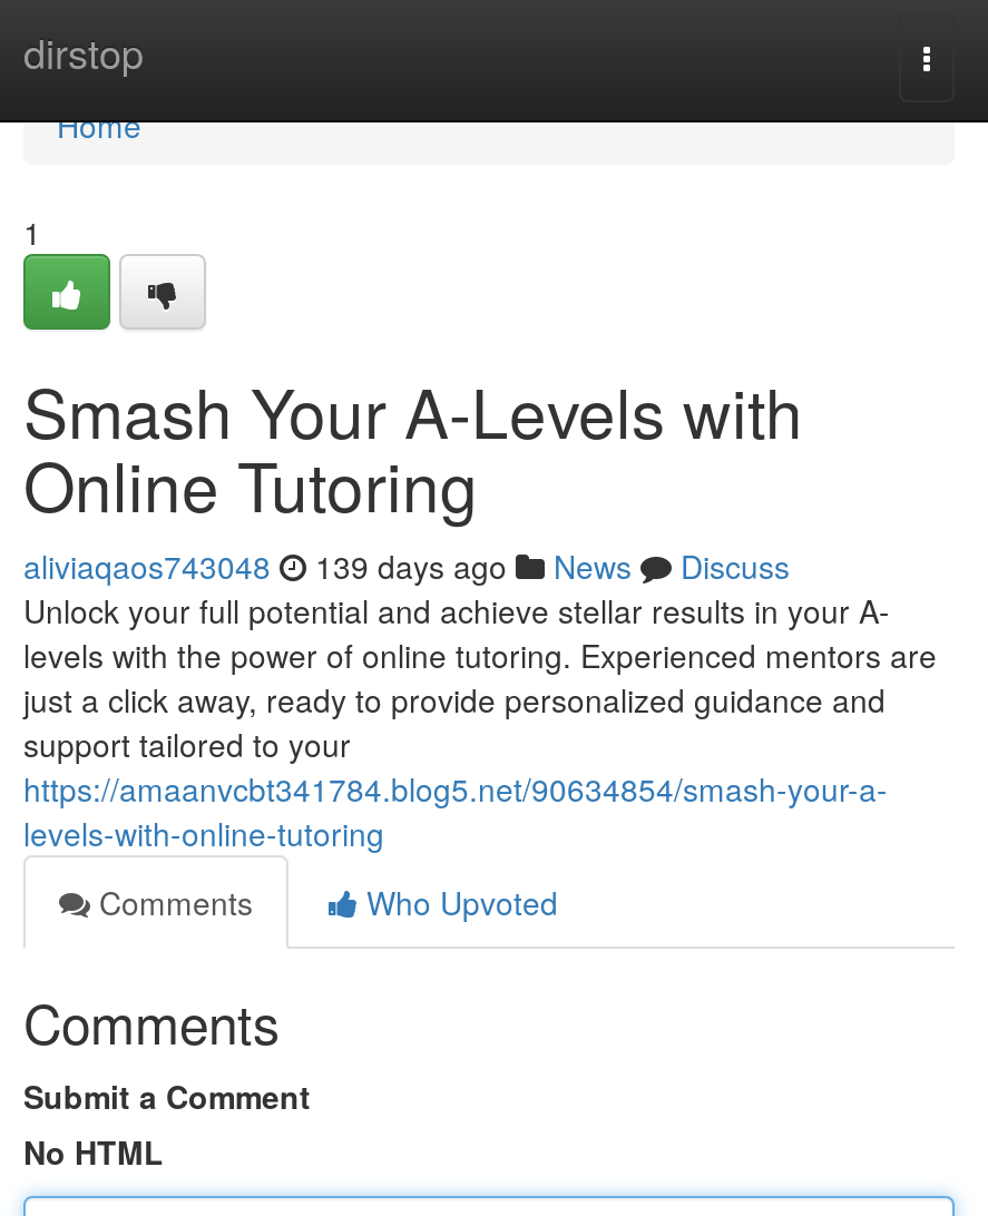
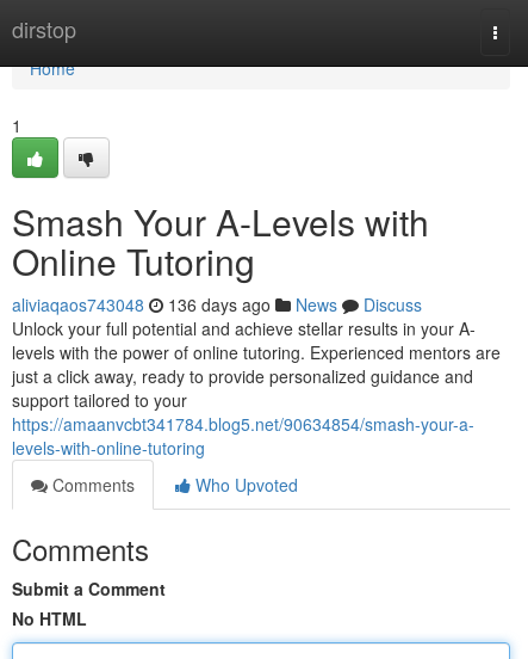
- aliviaqaos743048 139 days ago News Discuss
+ aliviaqaos743048 136 days ago News Discuss
